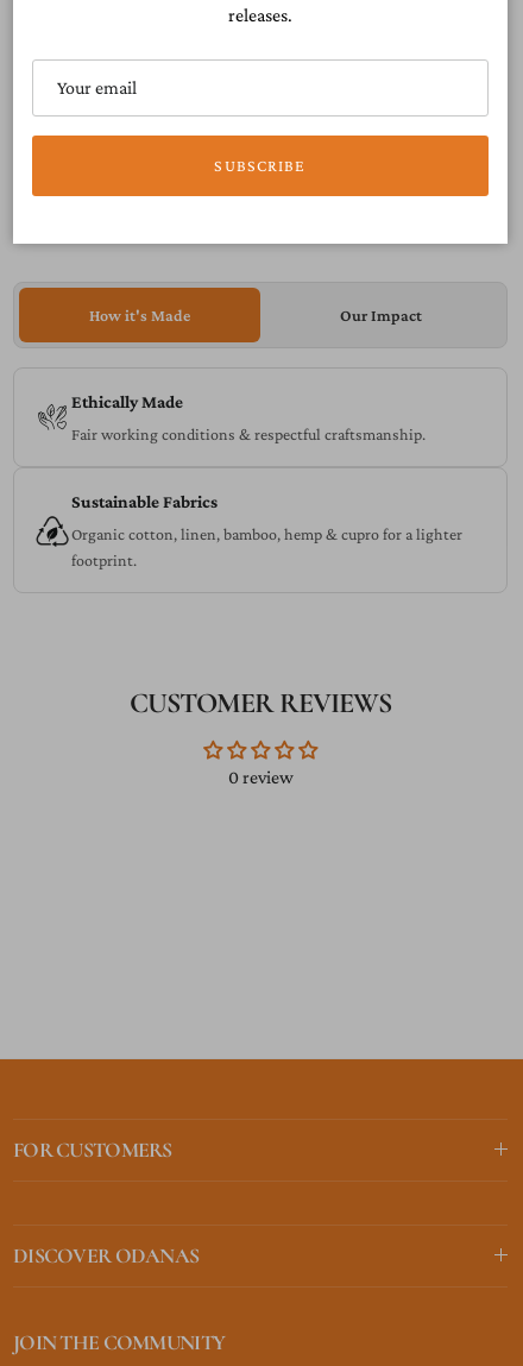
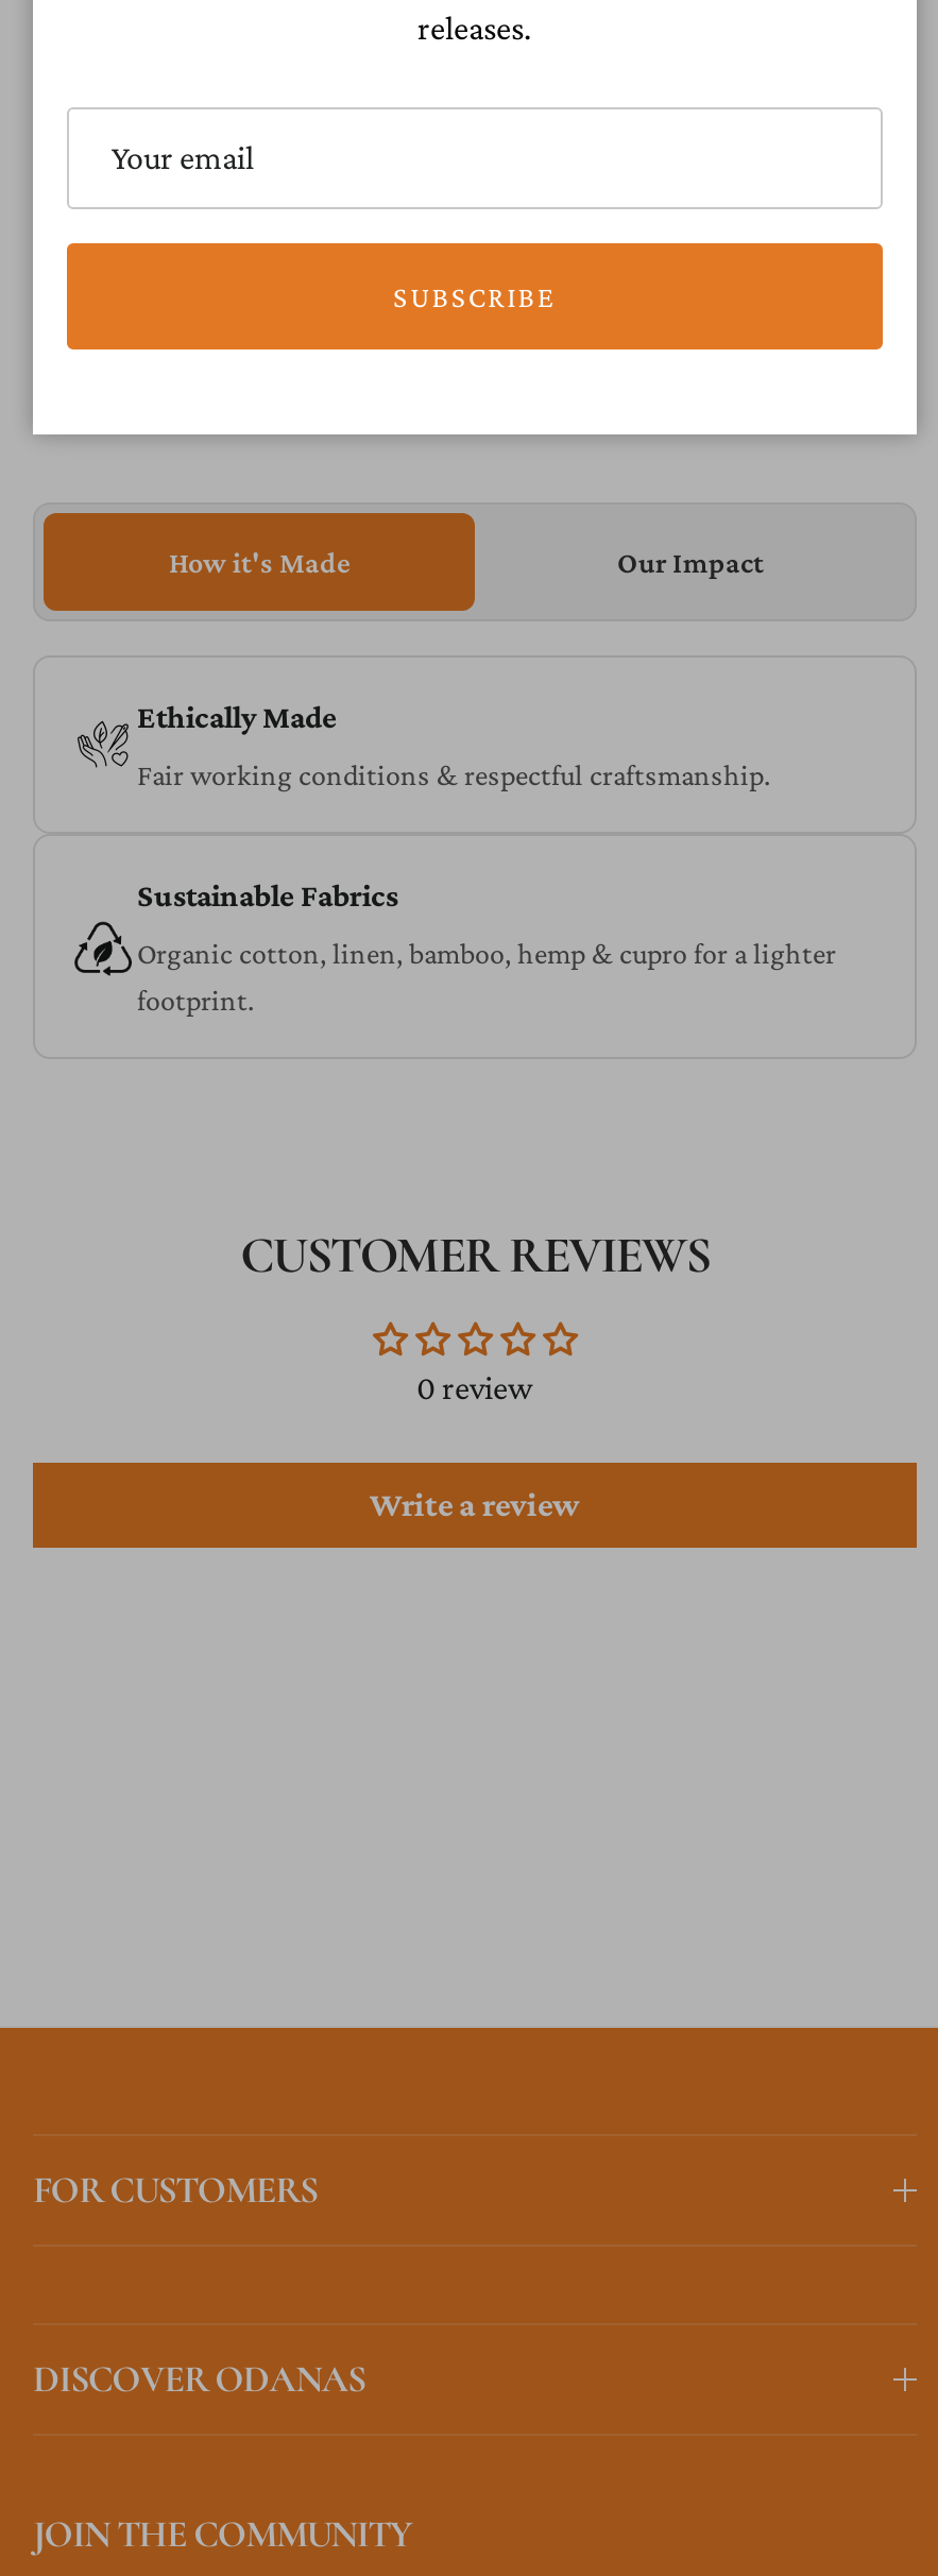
+ Write a review
